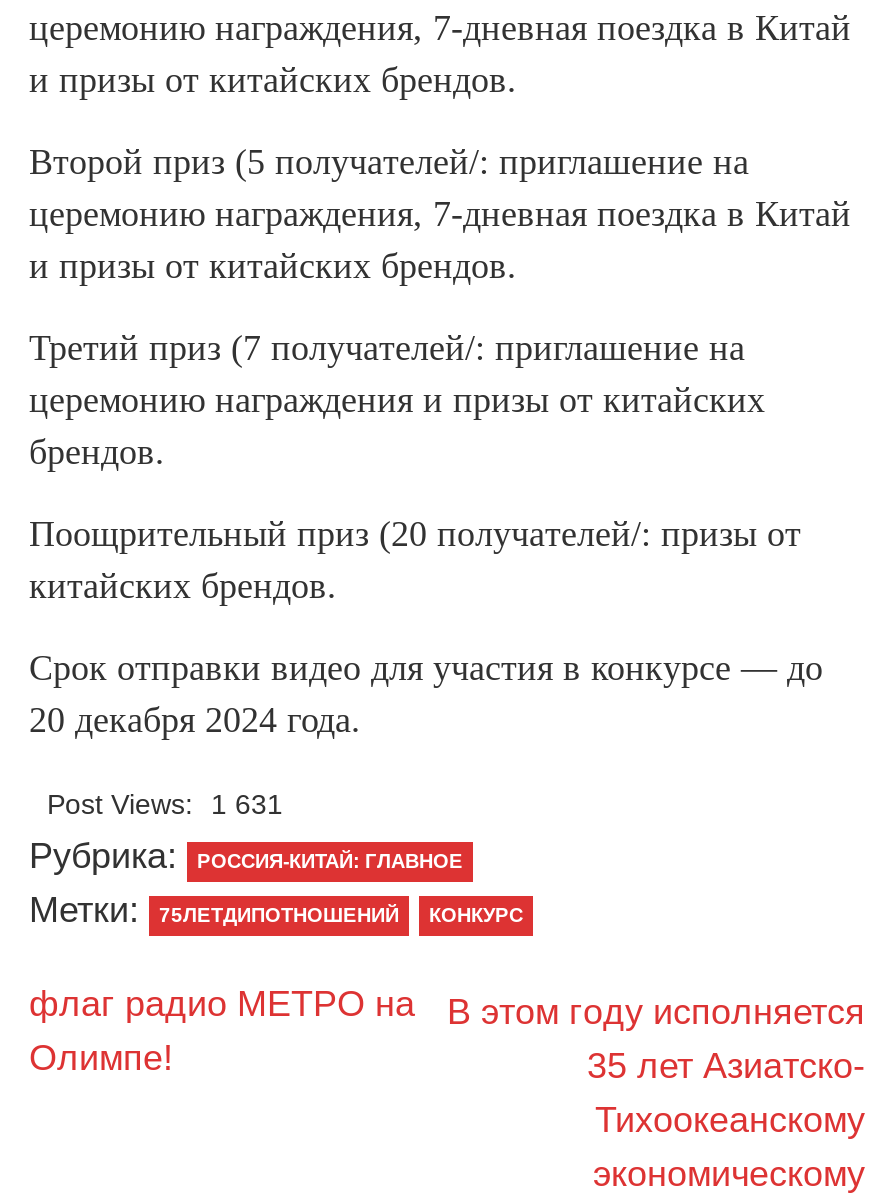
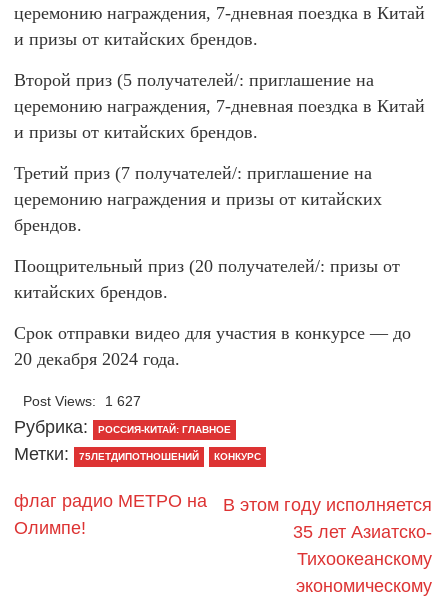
- Post Views: 1 631
+ Post Views: 1 627
